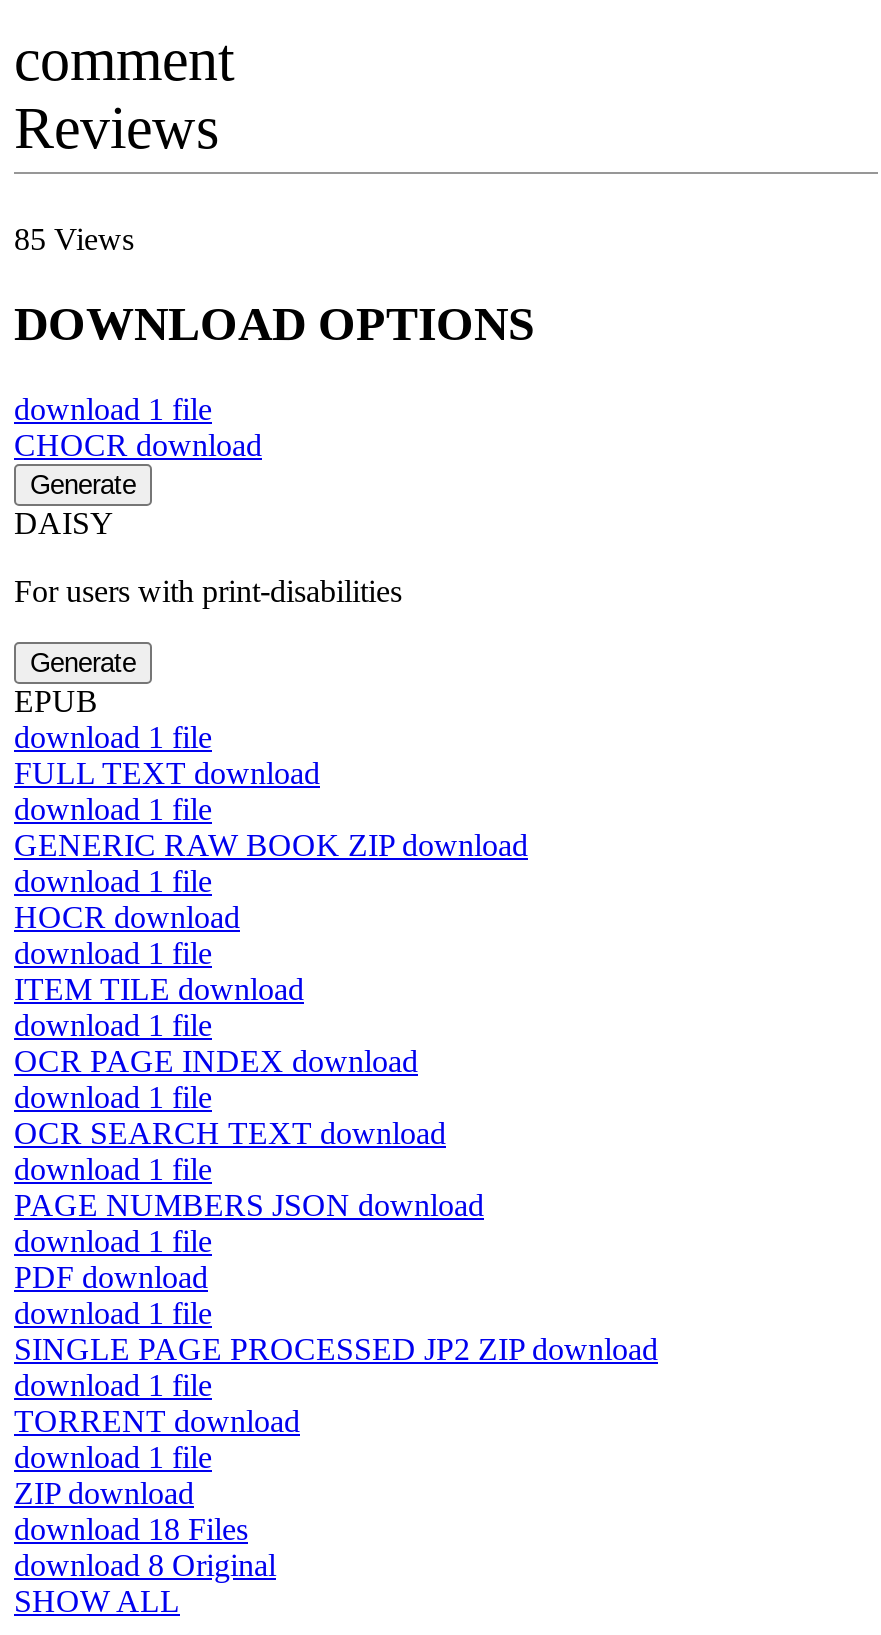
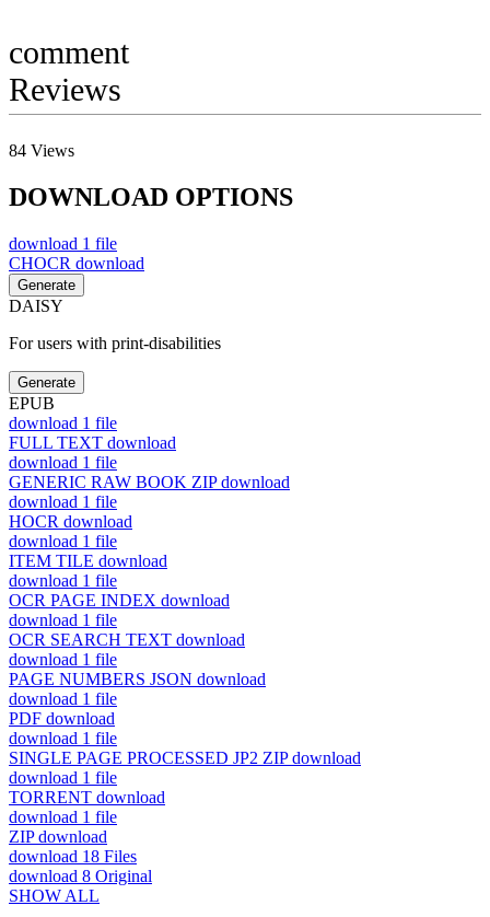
- 85 Views
+ 84 Views
